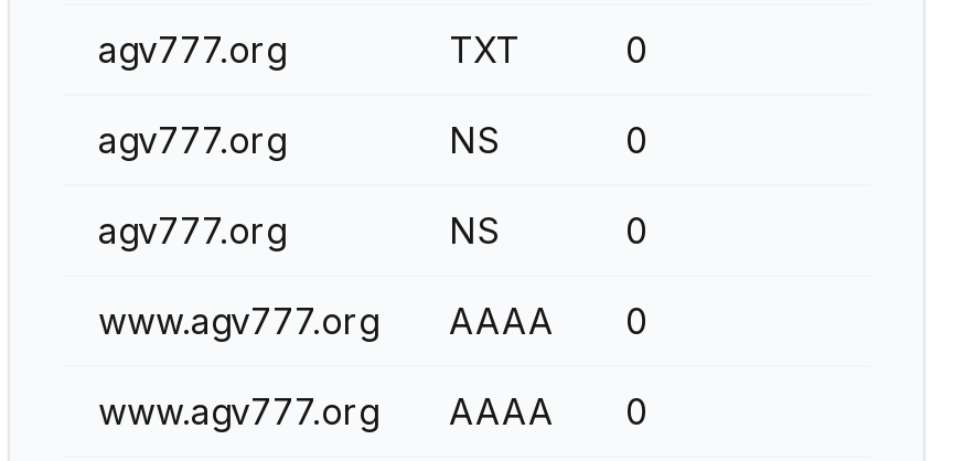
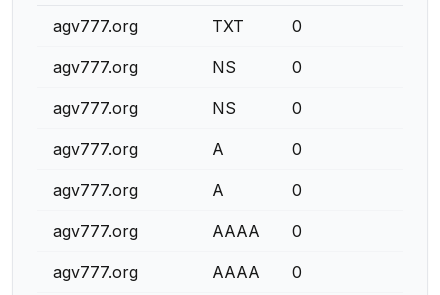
- www.agv777.org
+ agv777.org
+ A
+ 0
+ agv777.org
+ A
+ 0
+ agv777.org

- www.agv777.org
+ agv777.org
